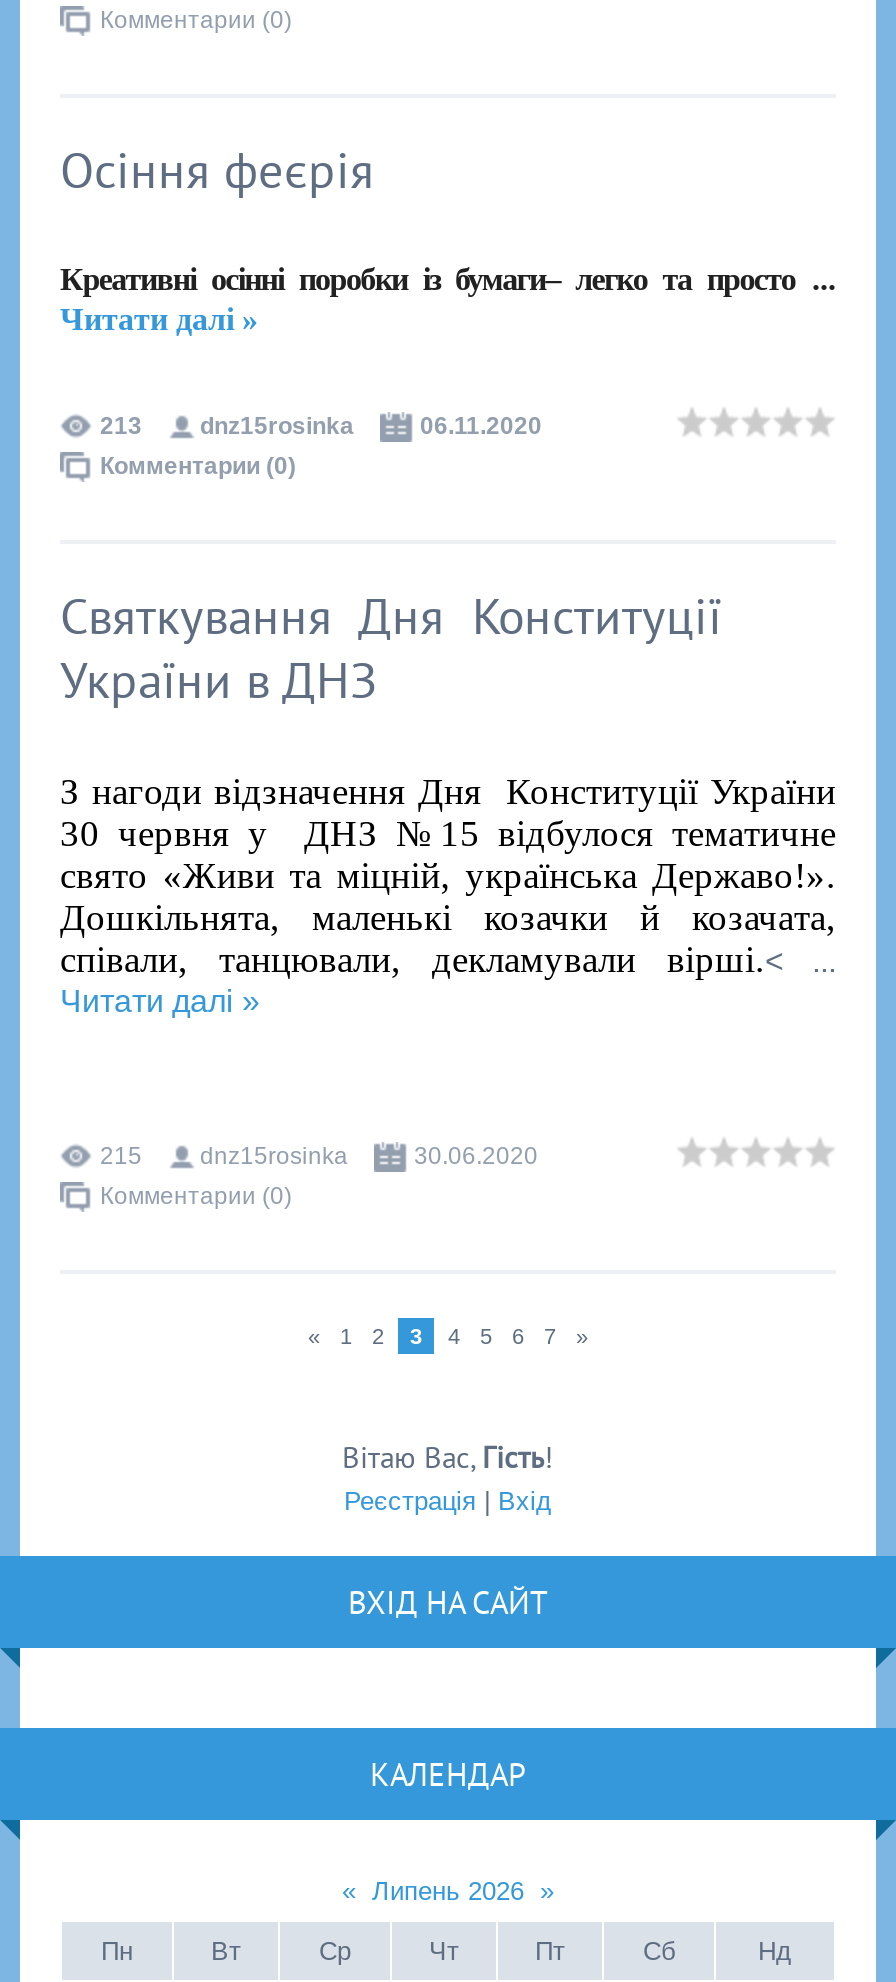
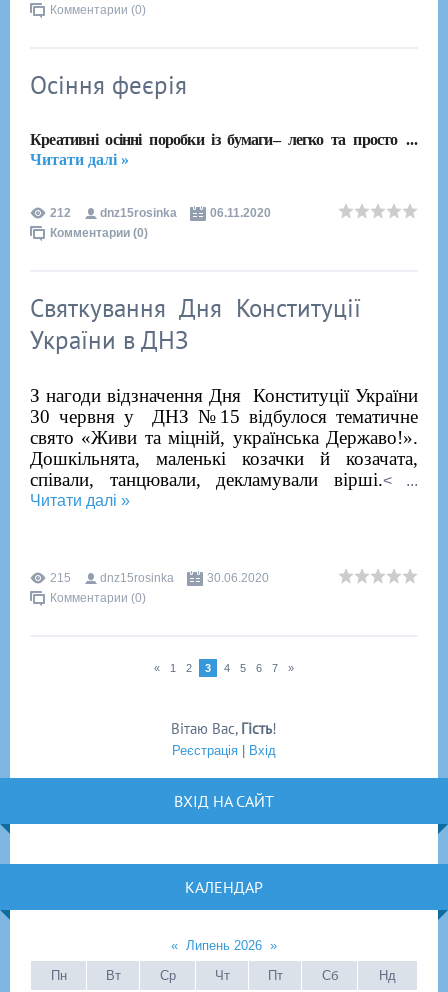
- 213
+ 212
